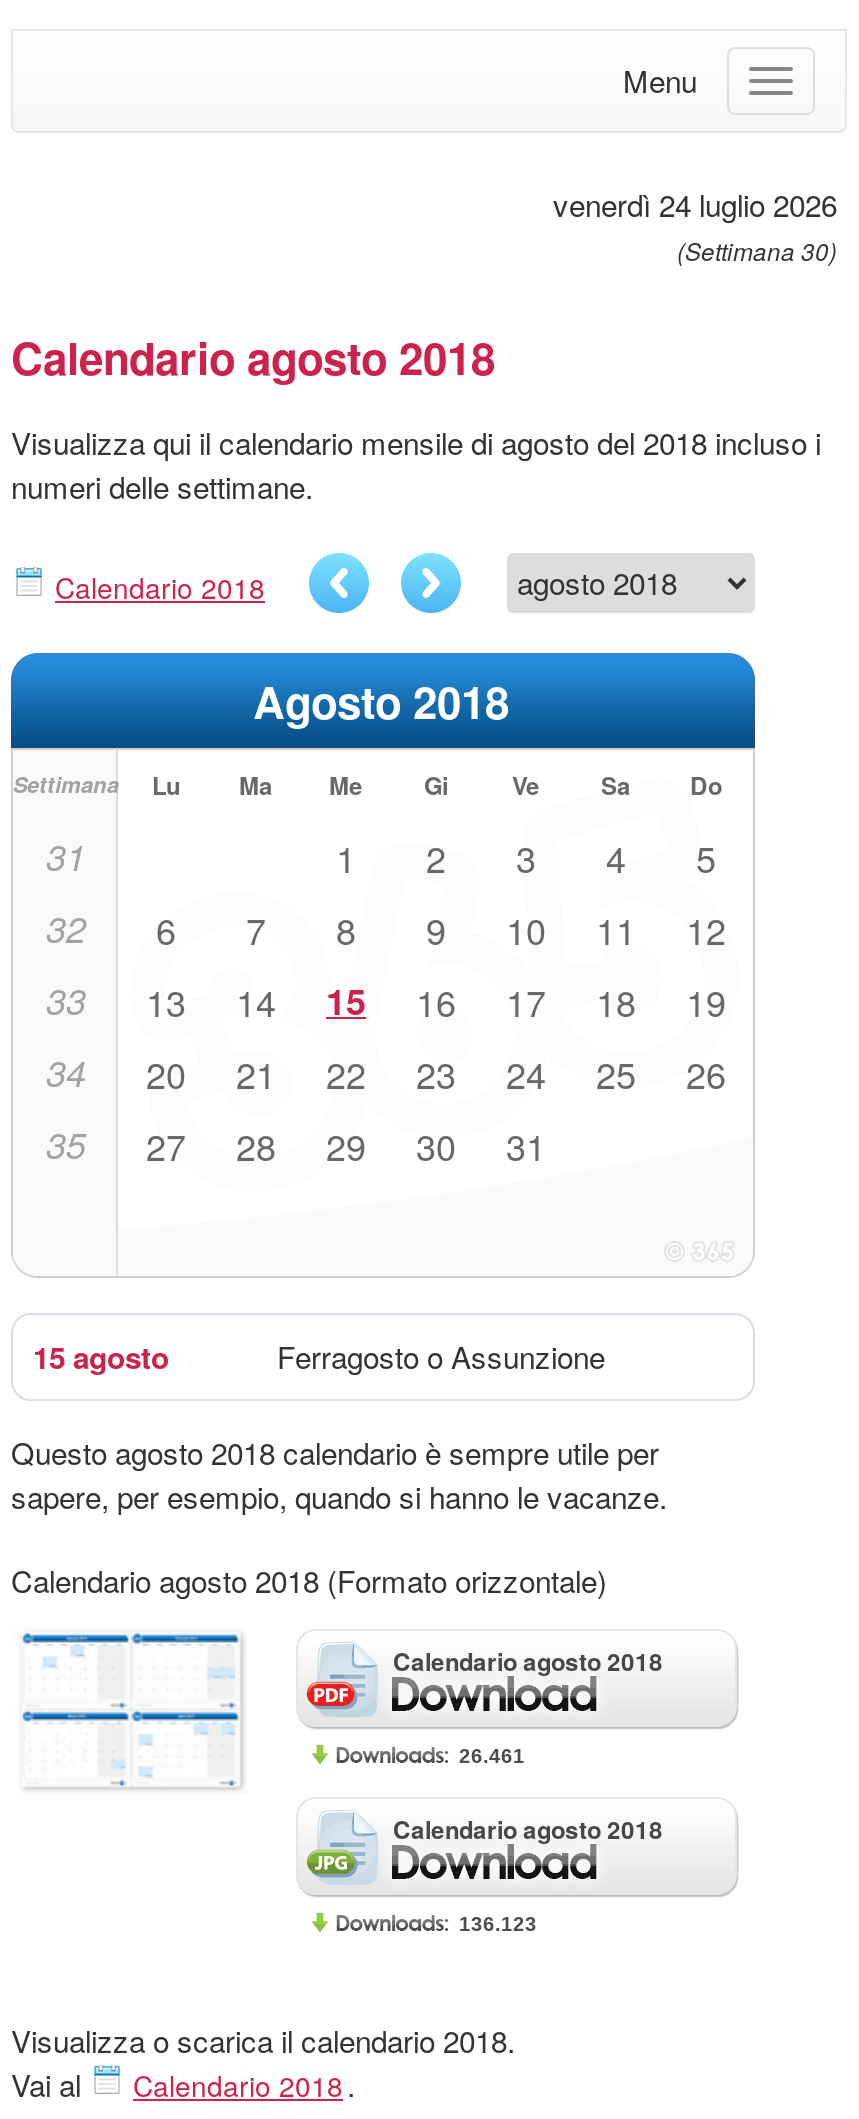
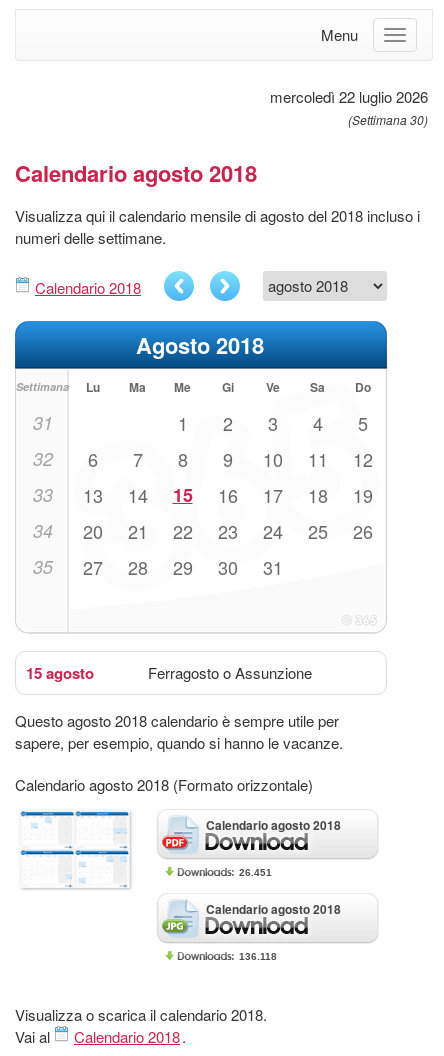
- venerdì 24 luglio 2026
+ mercoledì 22 luglio 2026

- 26.461
+ 26.451

- 136.123
+ 136.118
